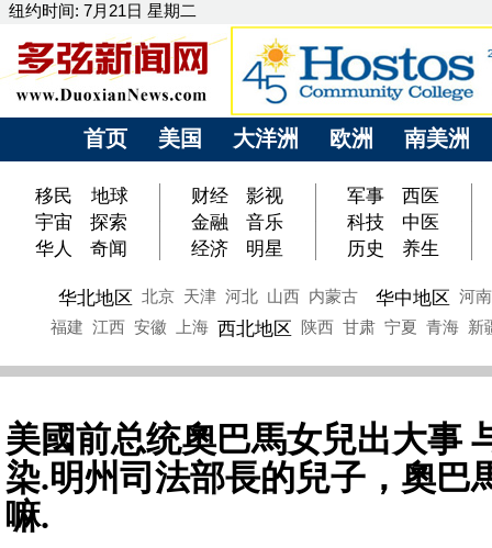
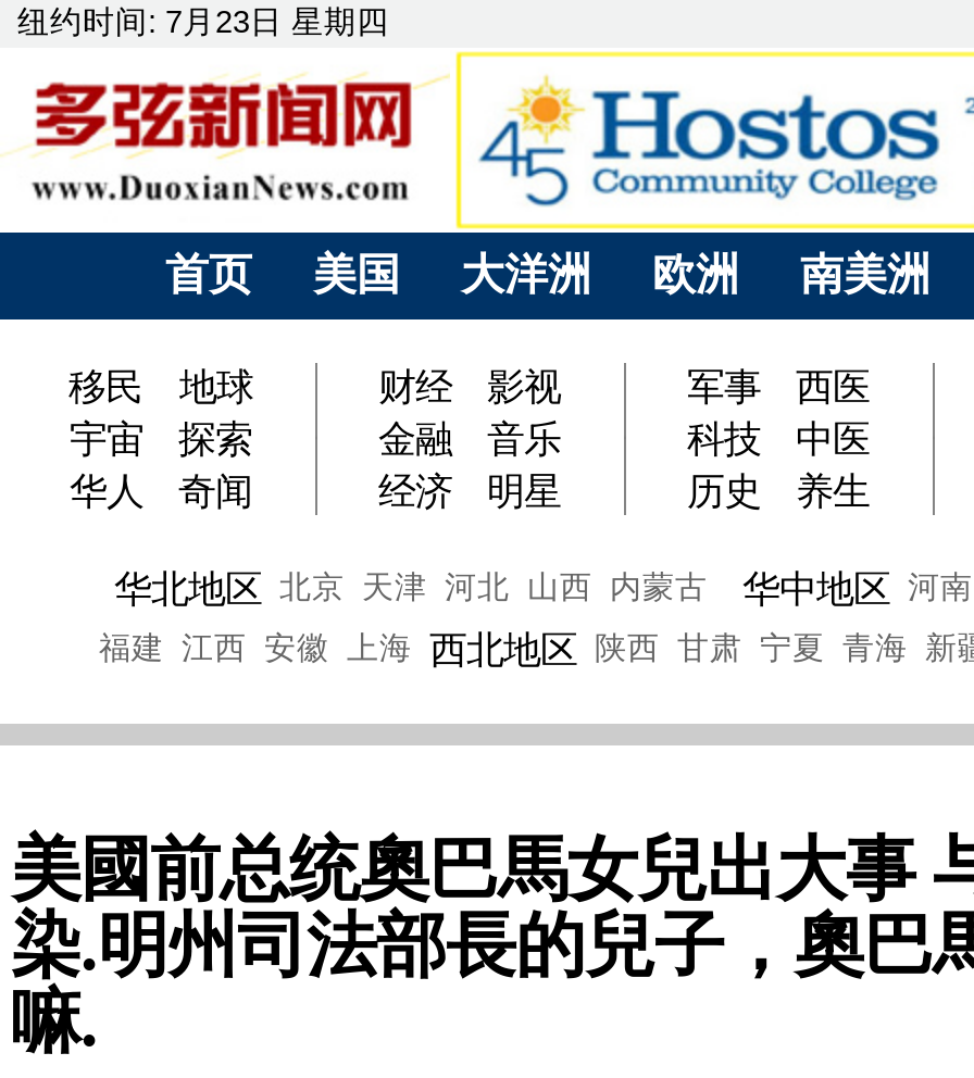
- 纽约时间: 7月21日 星期二
+ 纽约时间: 7月23日 星期四
